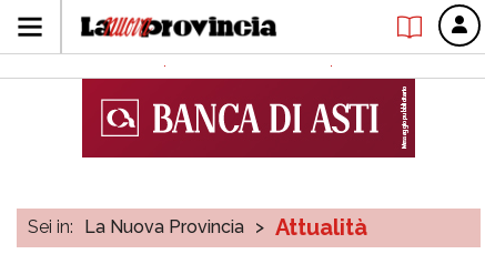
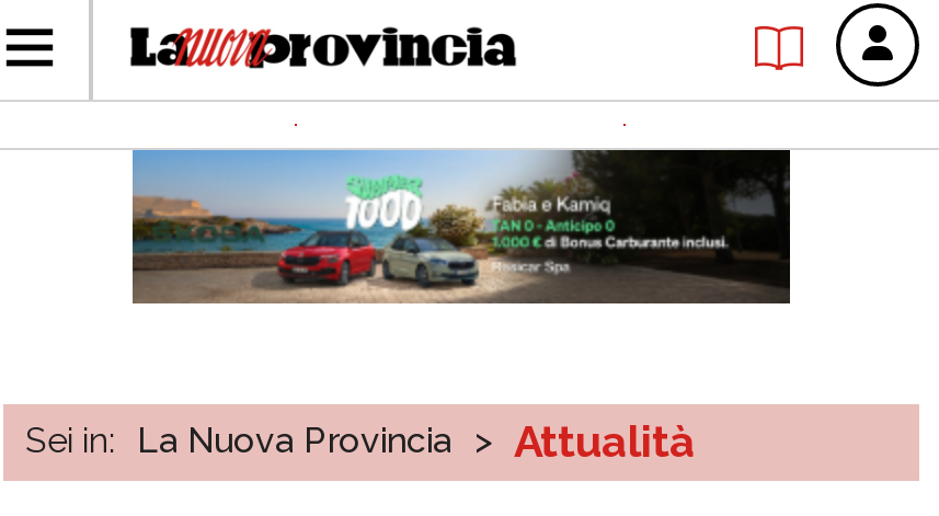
- [image]
+ [image]
